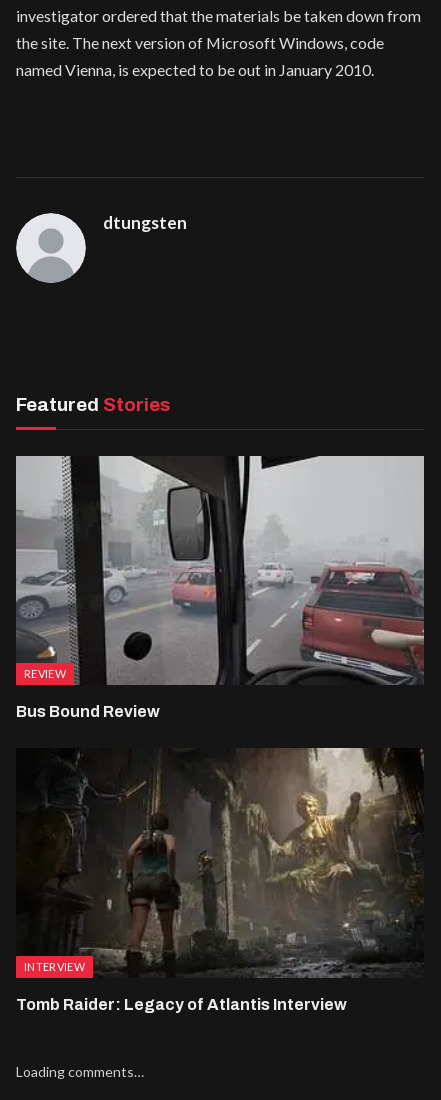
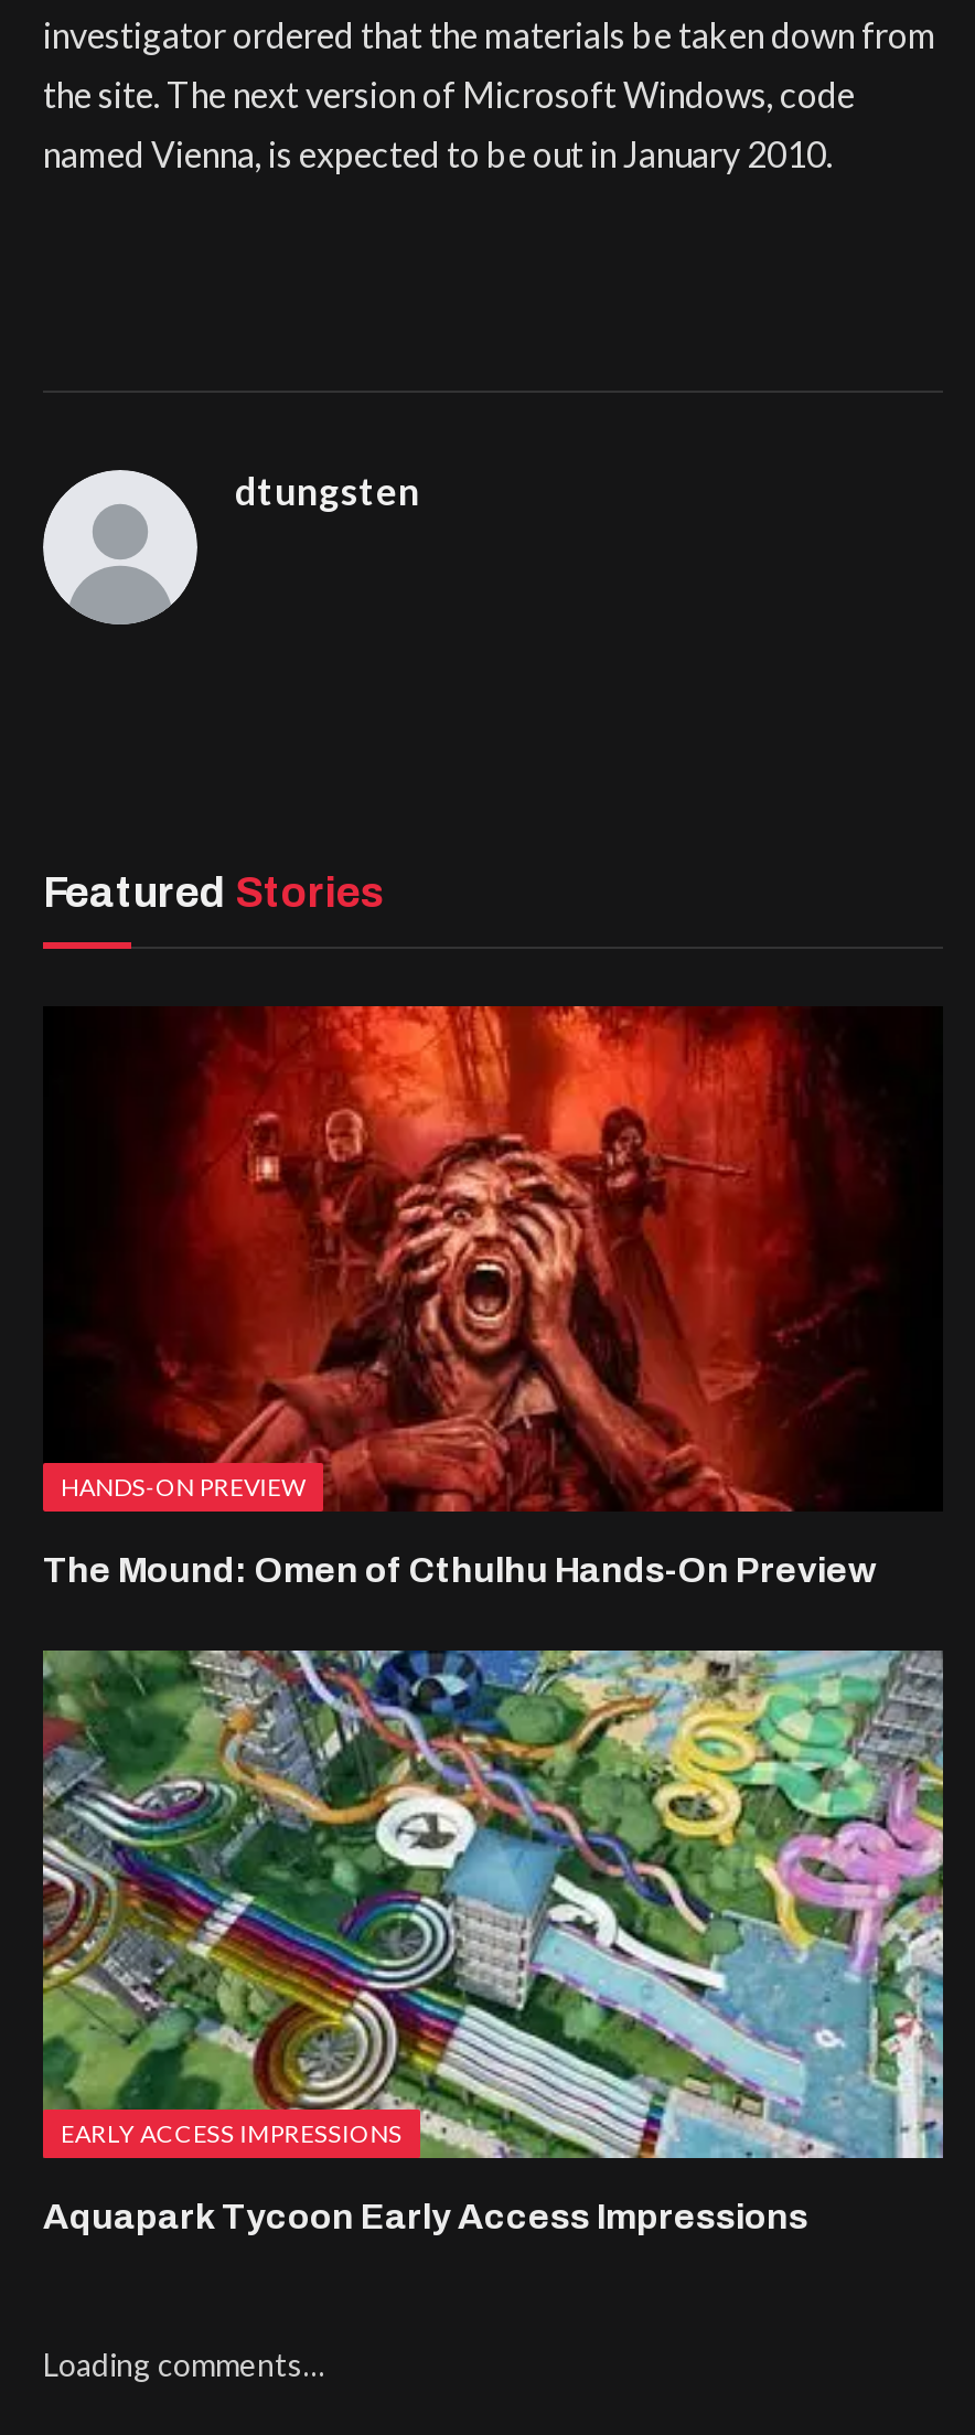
- [image]
- REVIEW
+ [image]
+ HANDS-ON PREVIEW

- Bus Bound Review
+ The Mound: Omen of Cthulhu Hands-On Preview

- [image]
- INTERVIEW
+ [image]
+ EARLY ACCESS IMPRESSIONS

- Tomb Raider: Legacy of Atlantis Interview
+ Aquapark Tycoon Early Access Impressions
